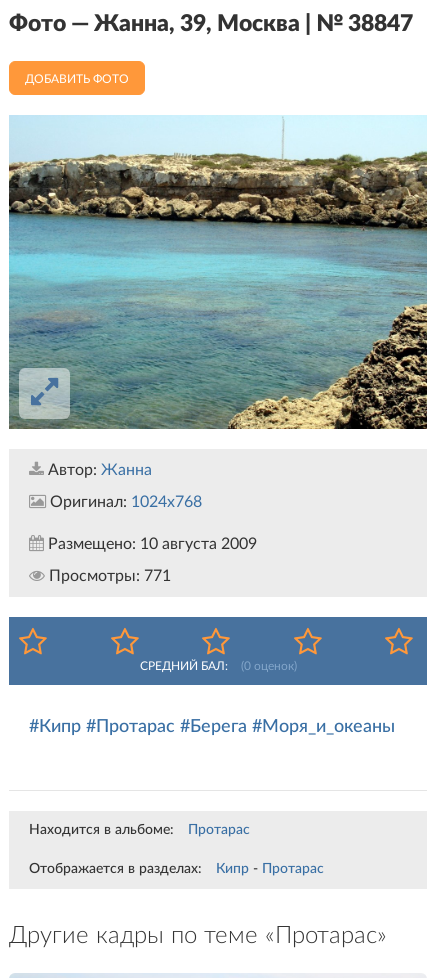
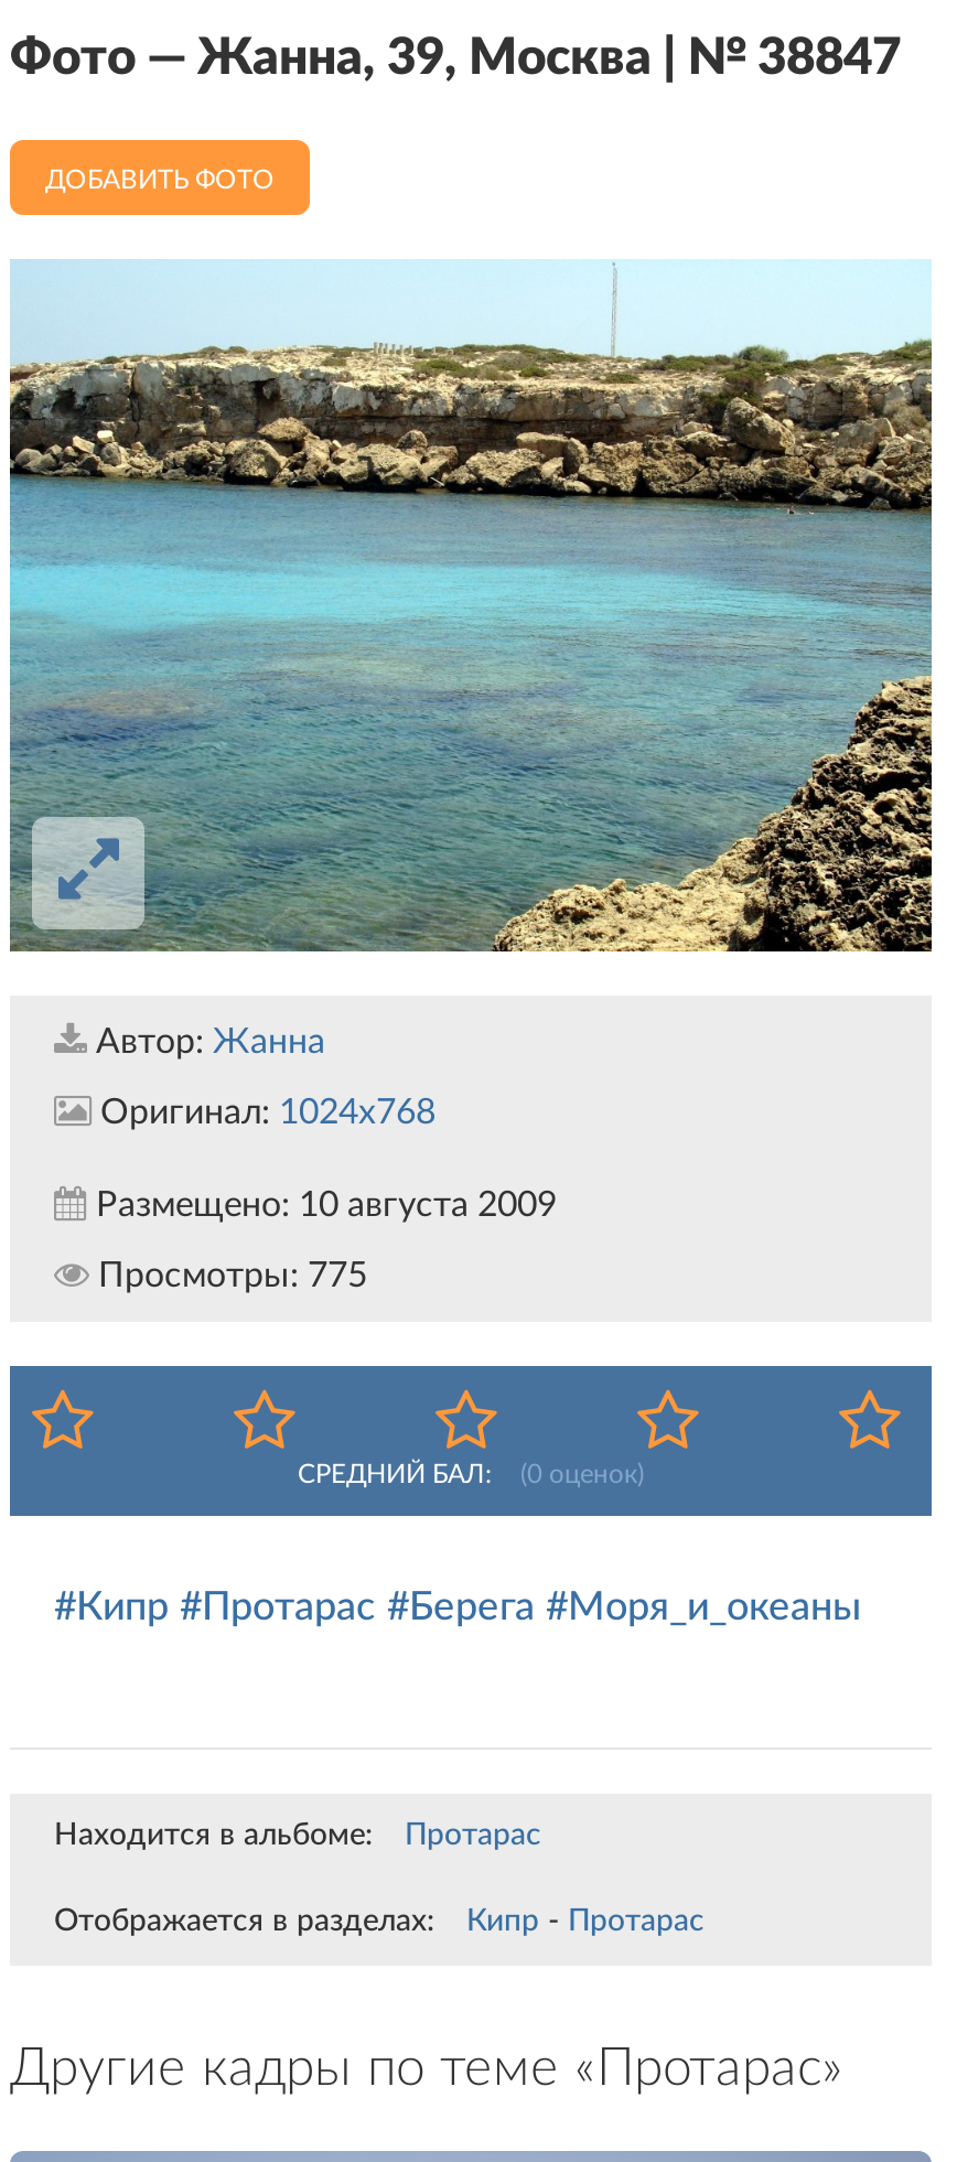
- Просмотры: 771
+ Просмотры: 775
